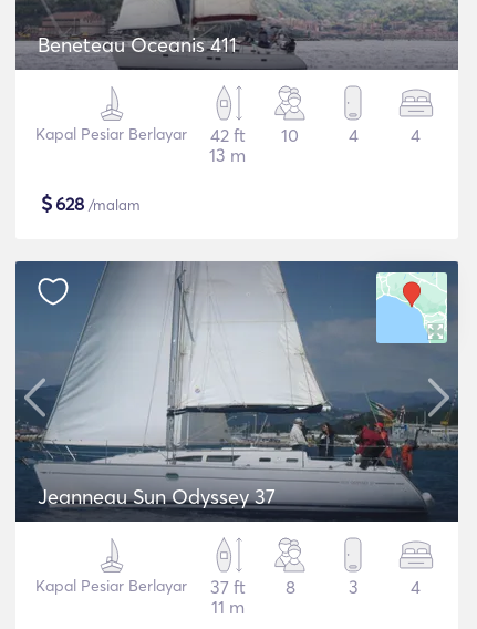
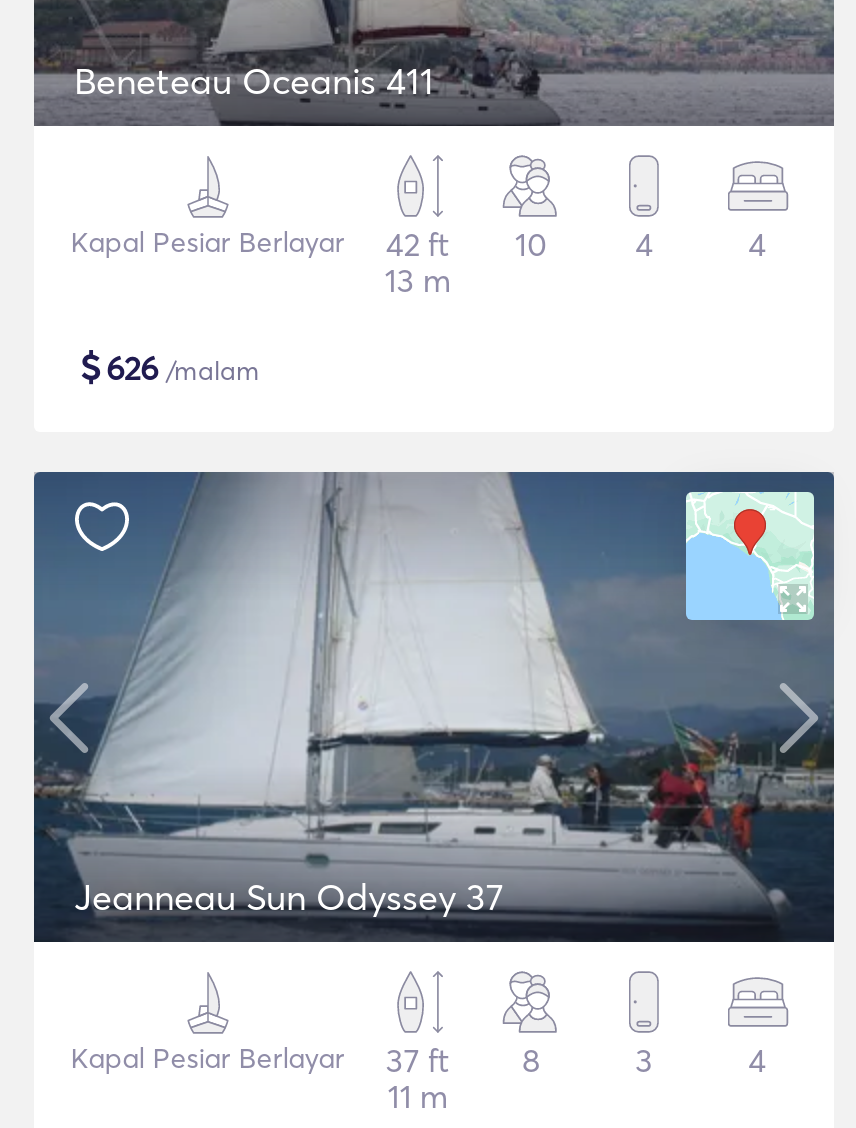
- $628 /malam
+ $626 /malam
